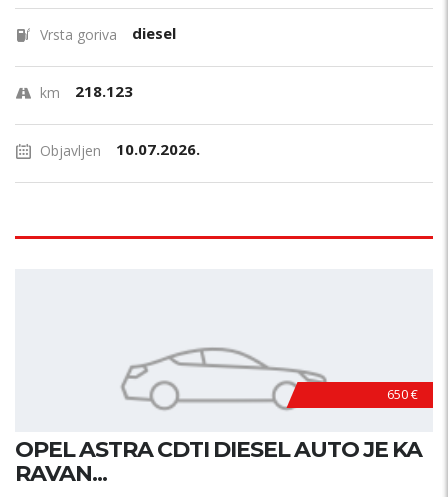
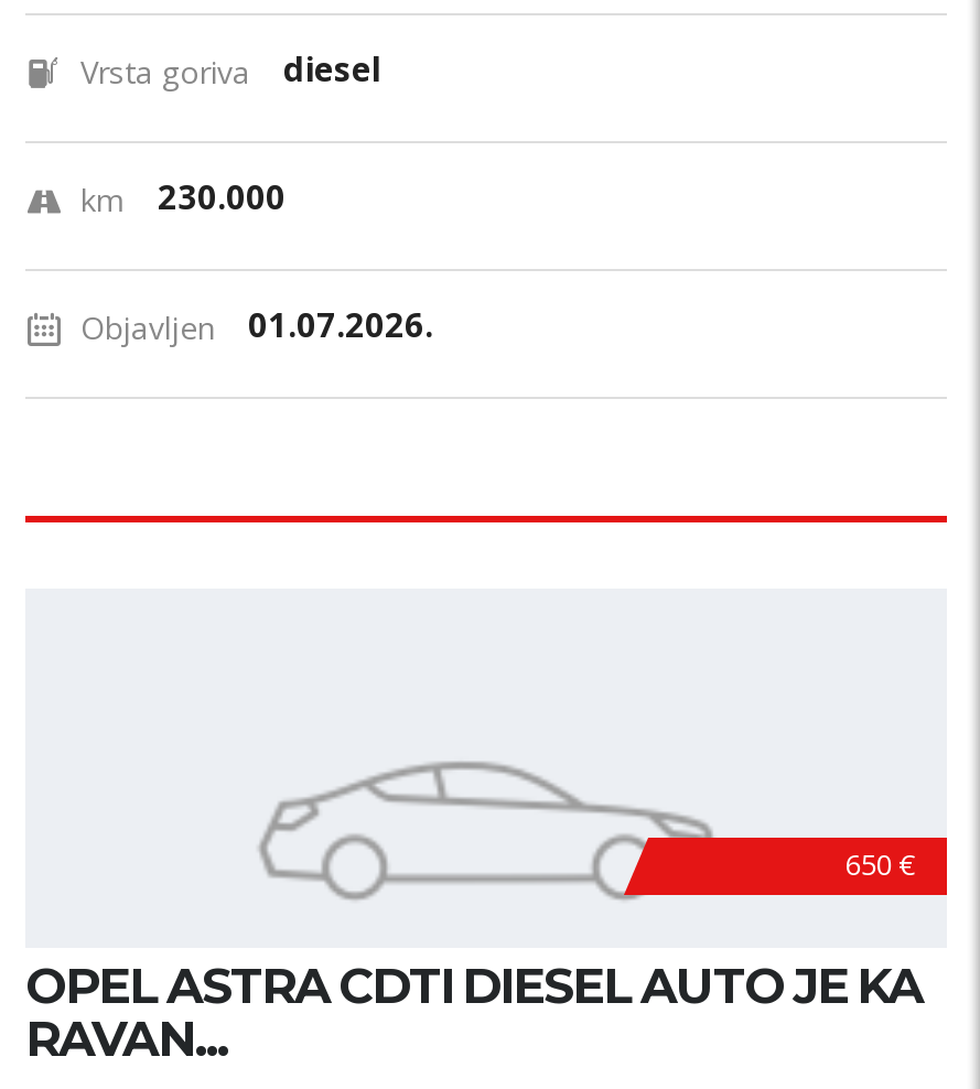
- km 218.123
+ km 230.000

- Objavljen 10.07.2026.
+ Objavljen 01.07.2026.
